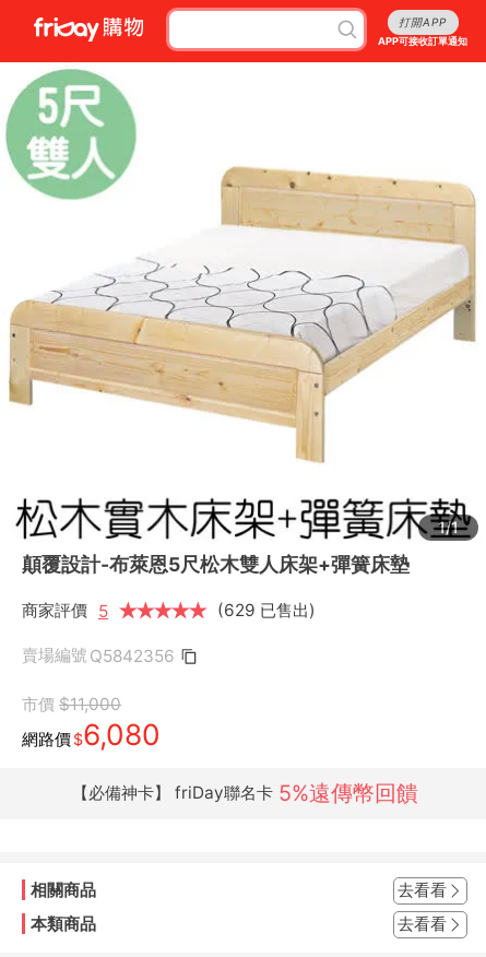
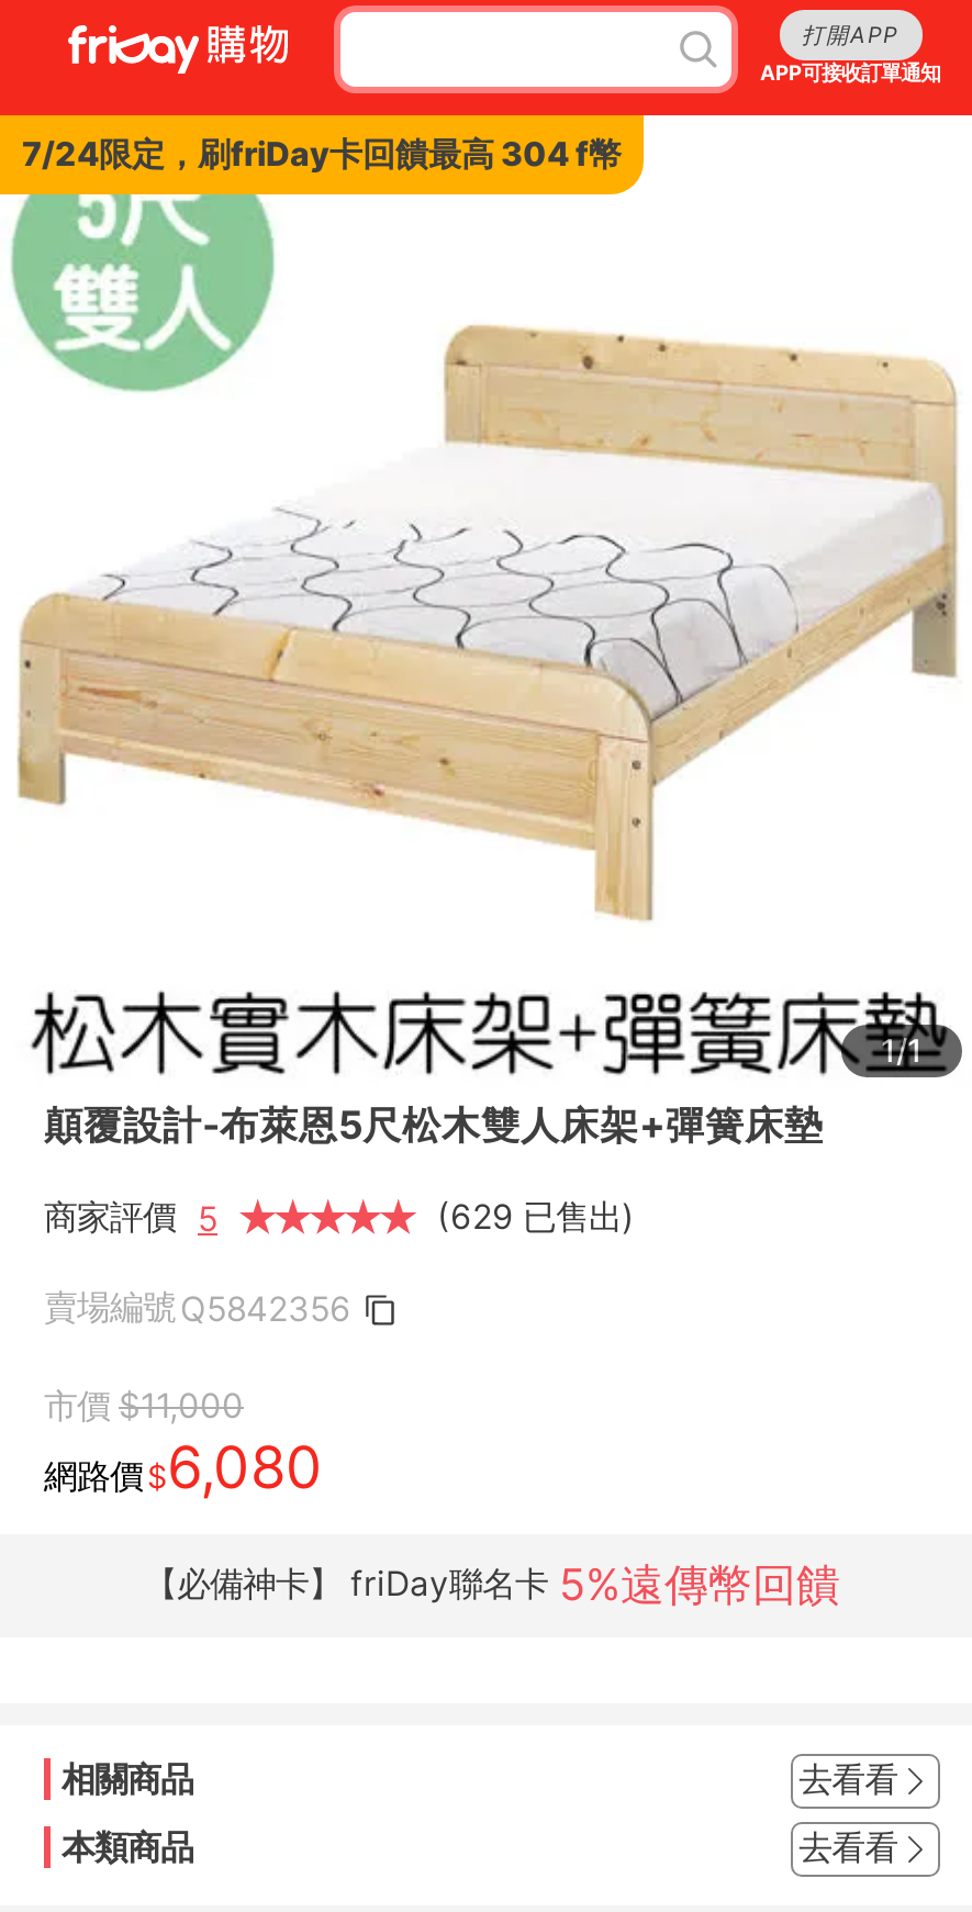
+ 7/24限定，刷friDay卡回饋最高 304 f幣
